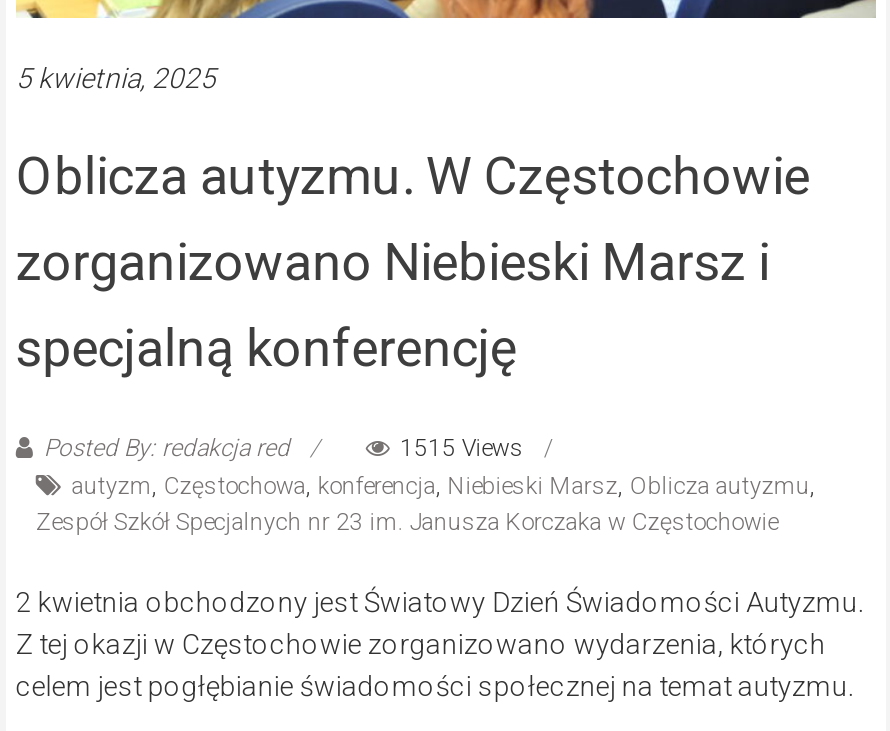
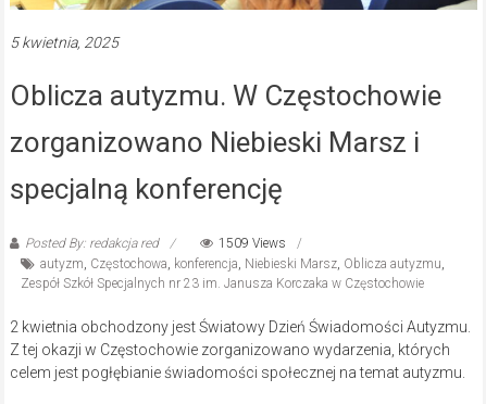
- 1515 Views
+ 1509 Views
